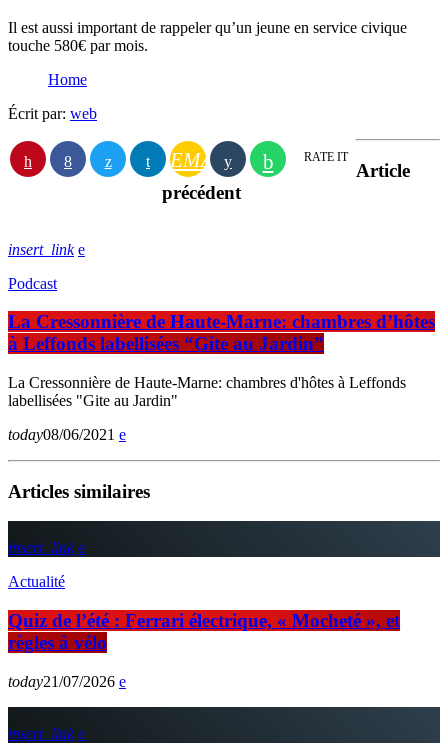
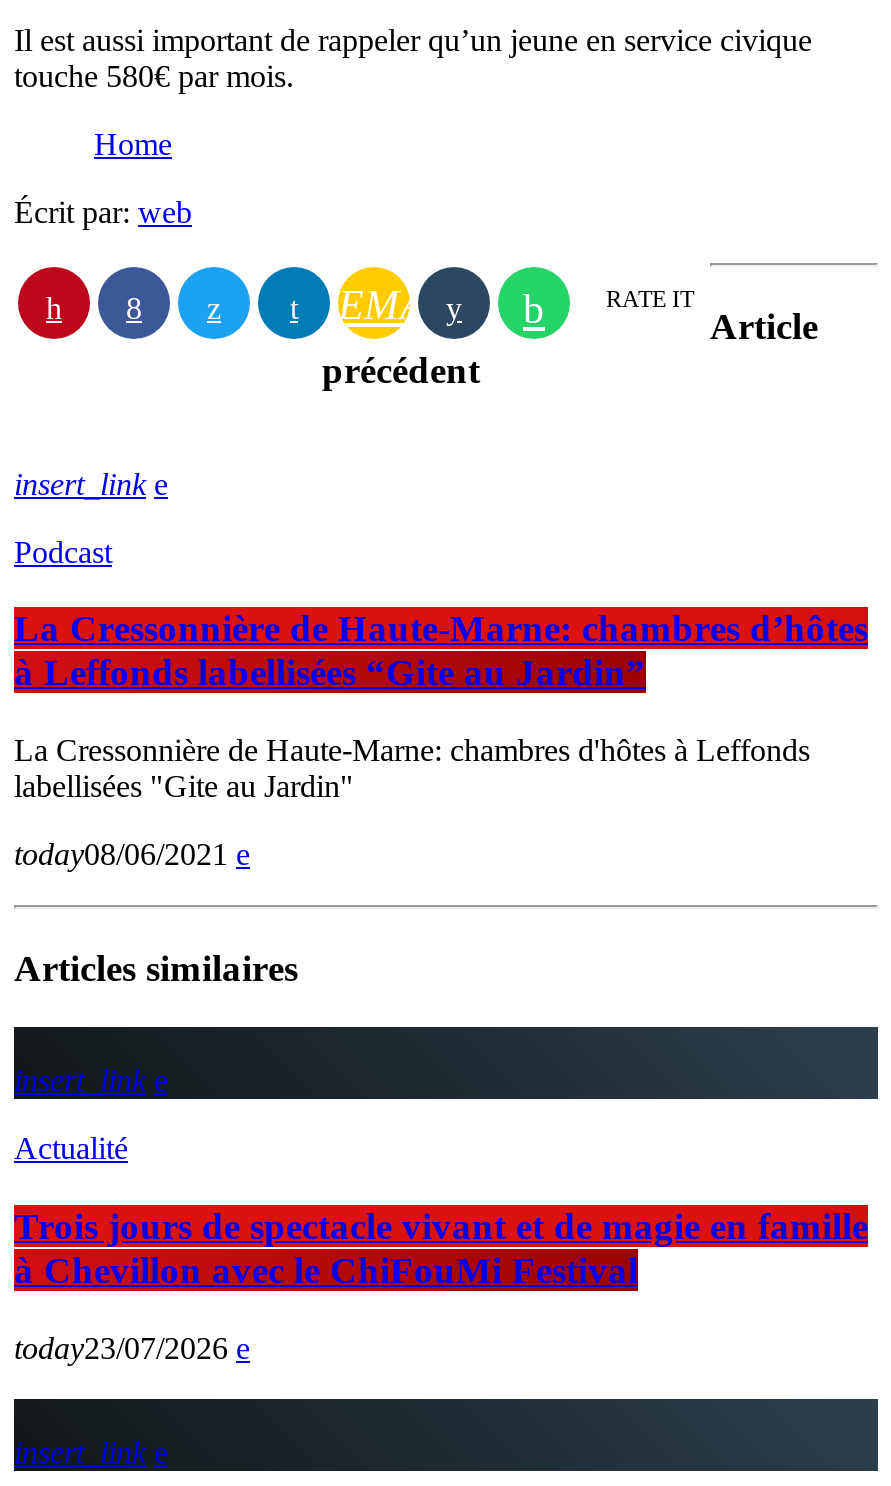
- Quiz de l’été : Ferrari électrique, « Mocheté », et
- règles à vélo
+ Trois jours de spectacle vivant et de magie en famille
+ à Chevillon avec le ChiFouMi Festival

- today21/07/2026
+ today23/07/2026
